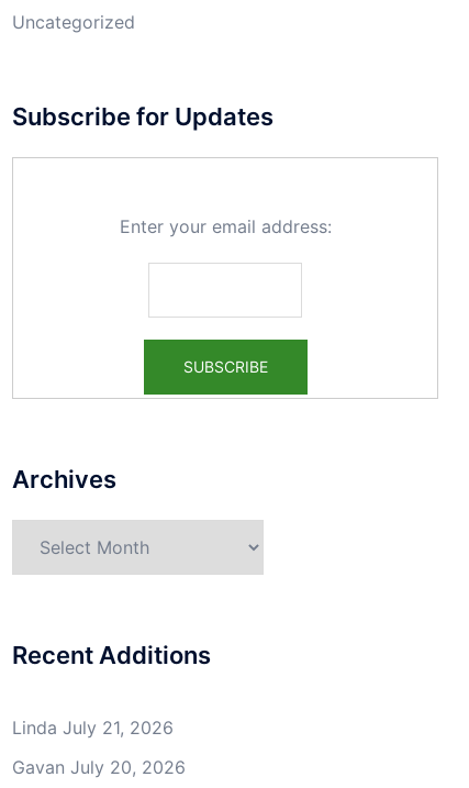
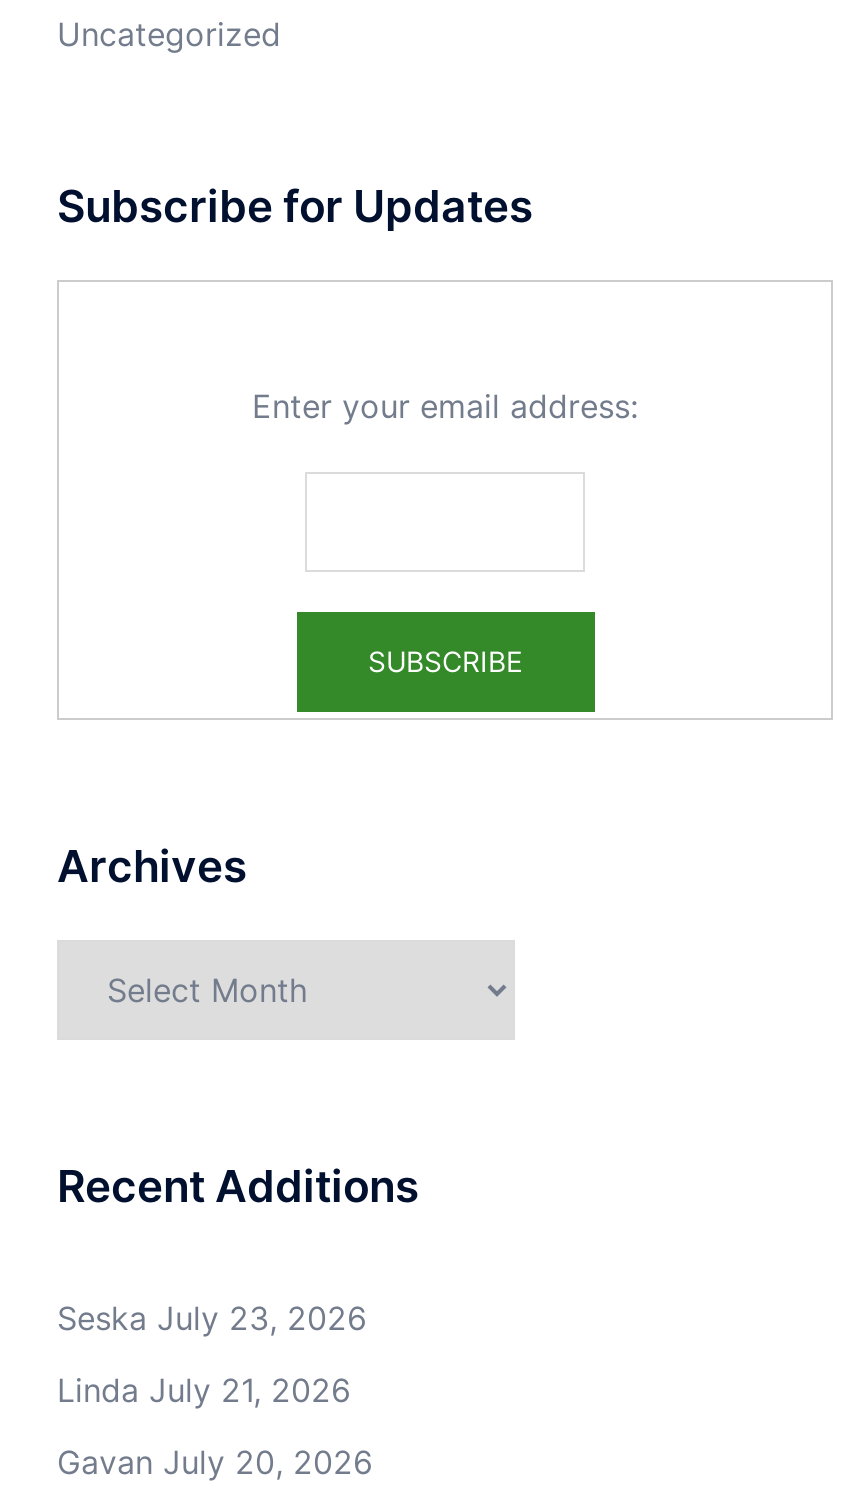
+ Seska July 23, 2026
